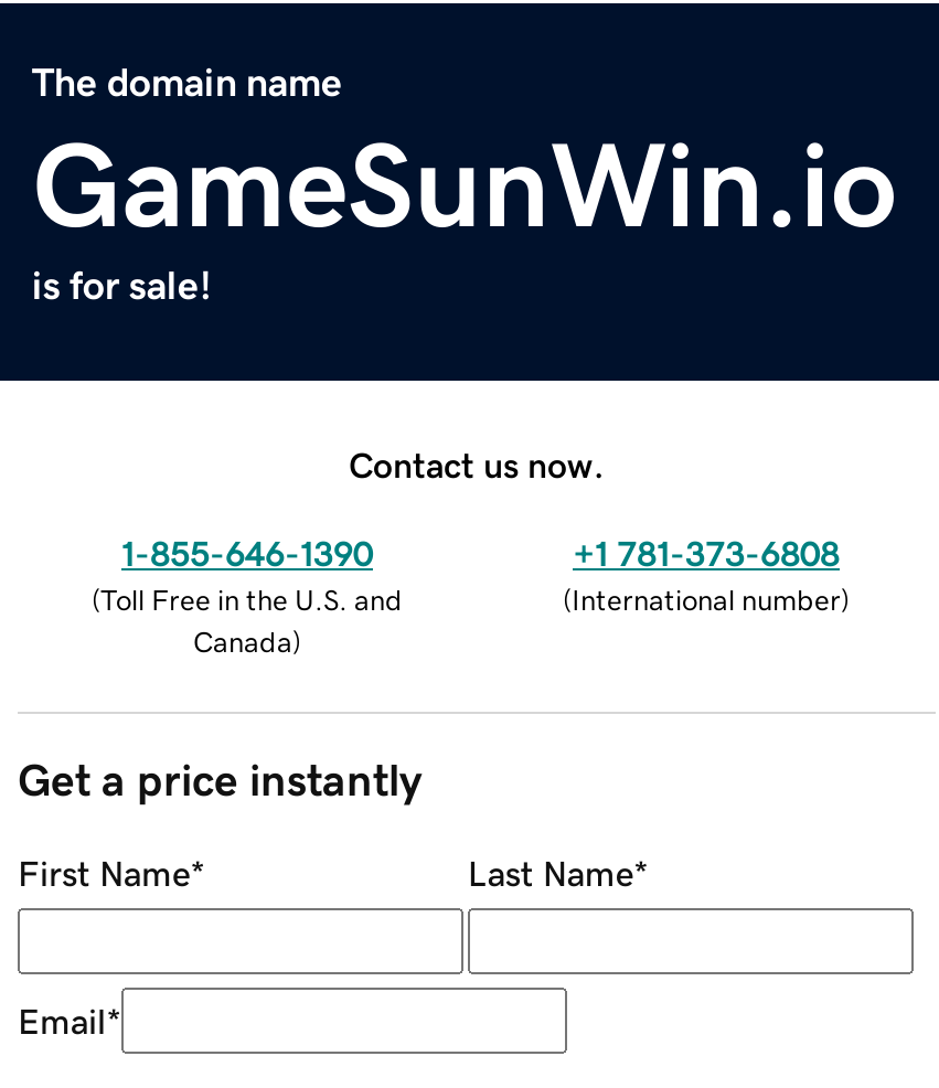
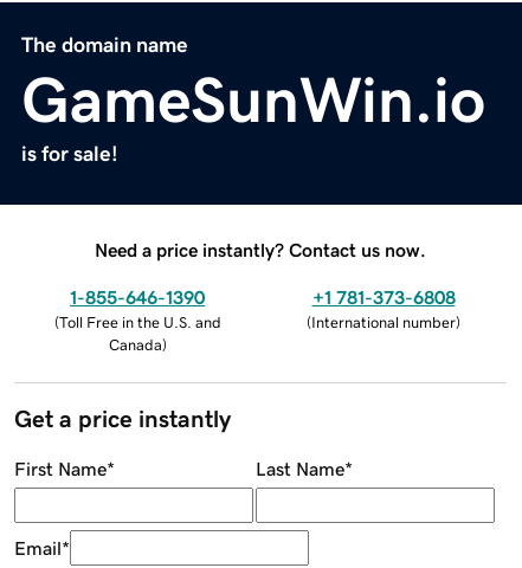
- Contact us now.
+ Need a price instantly? Contact us now.
